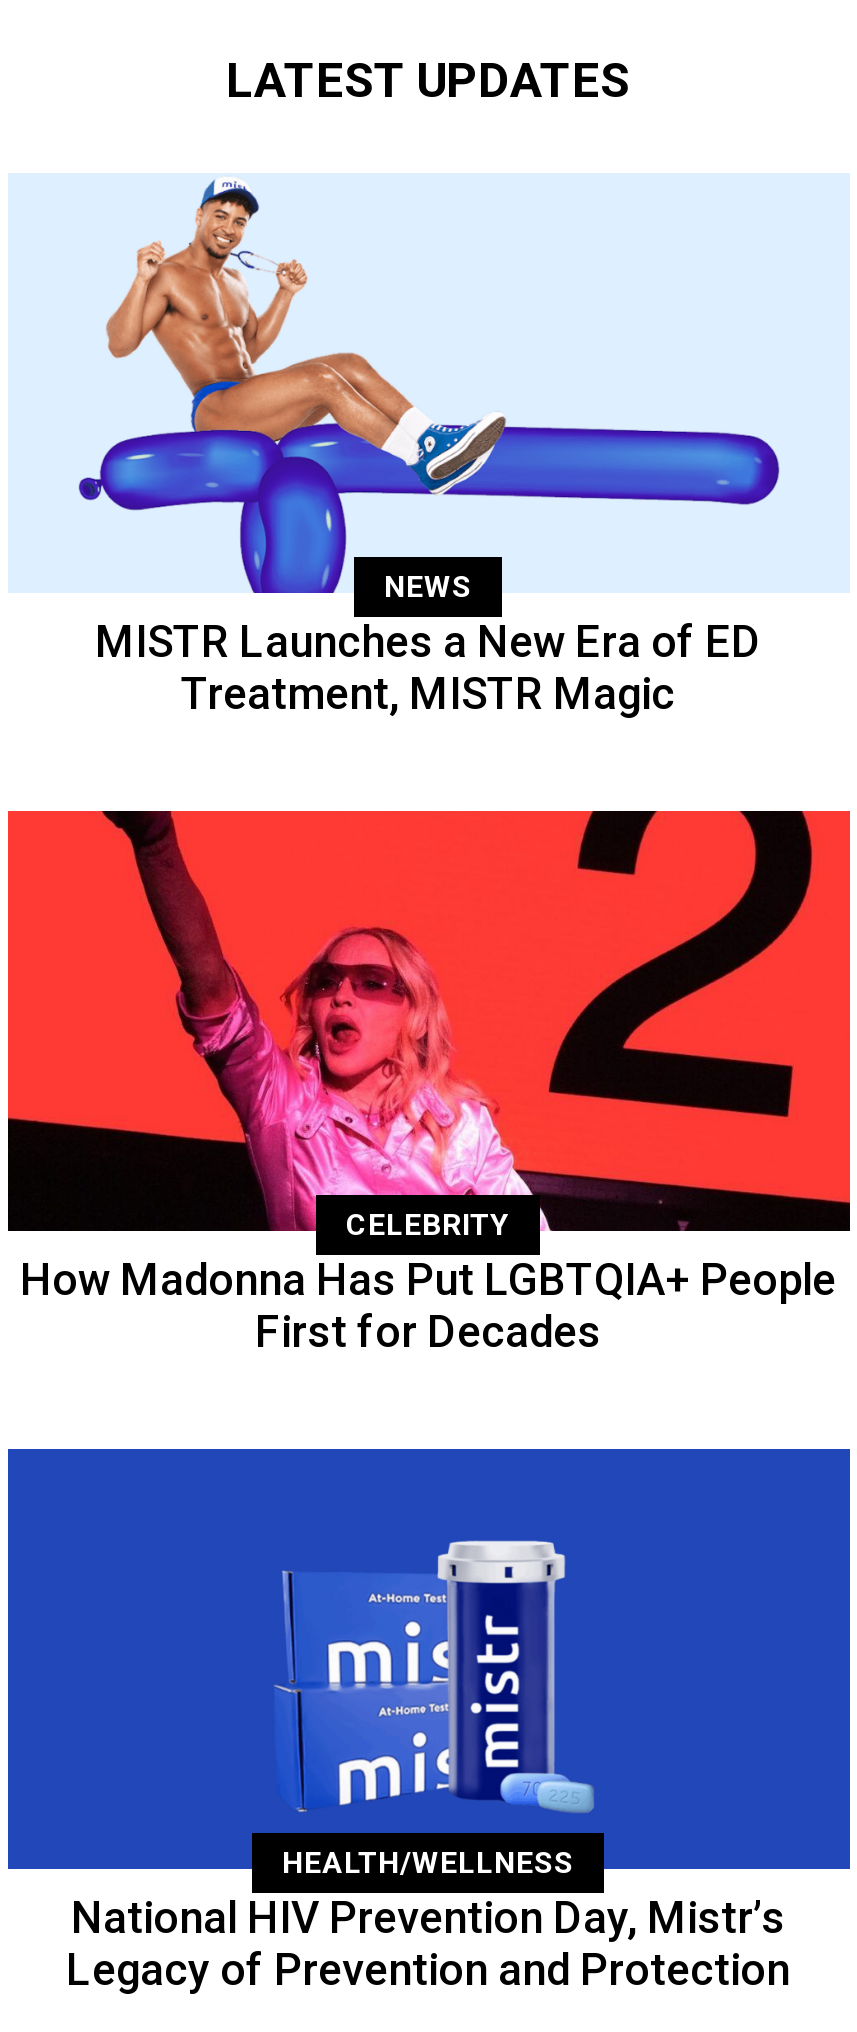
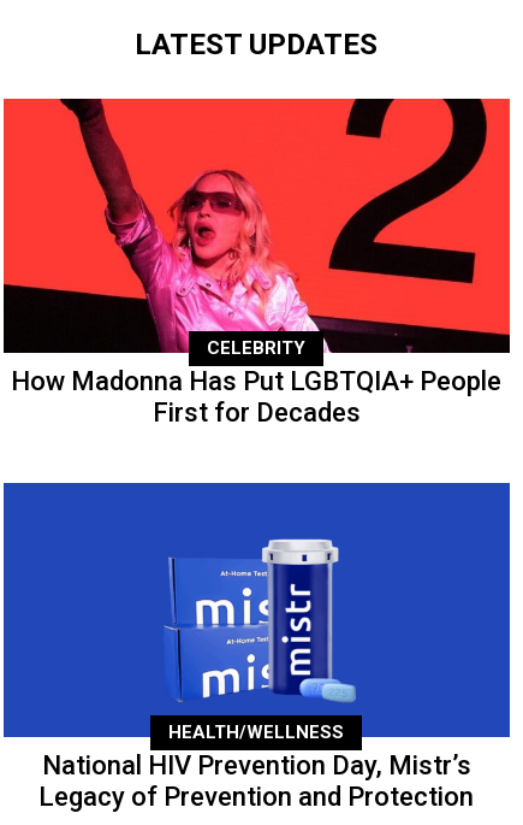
- [image]
- NEWS
- MISTR Launches a New Era of ED
- Treatment, MISTR Magic
